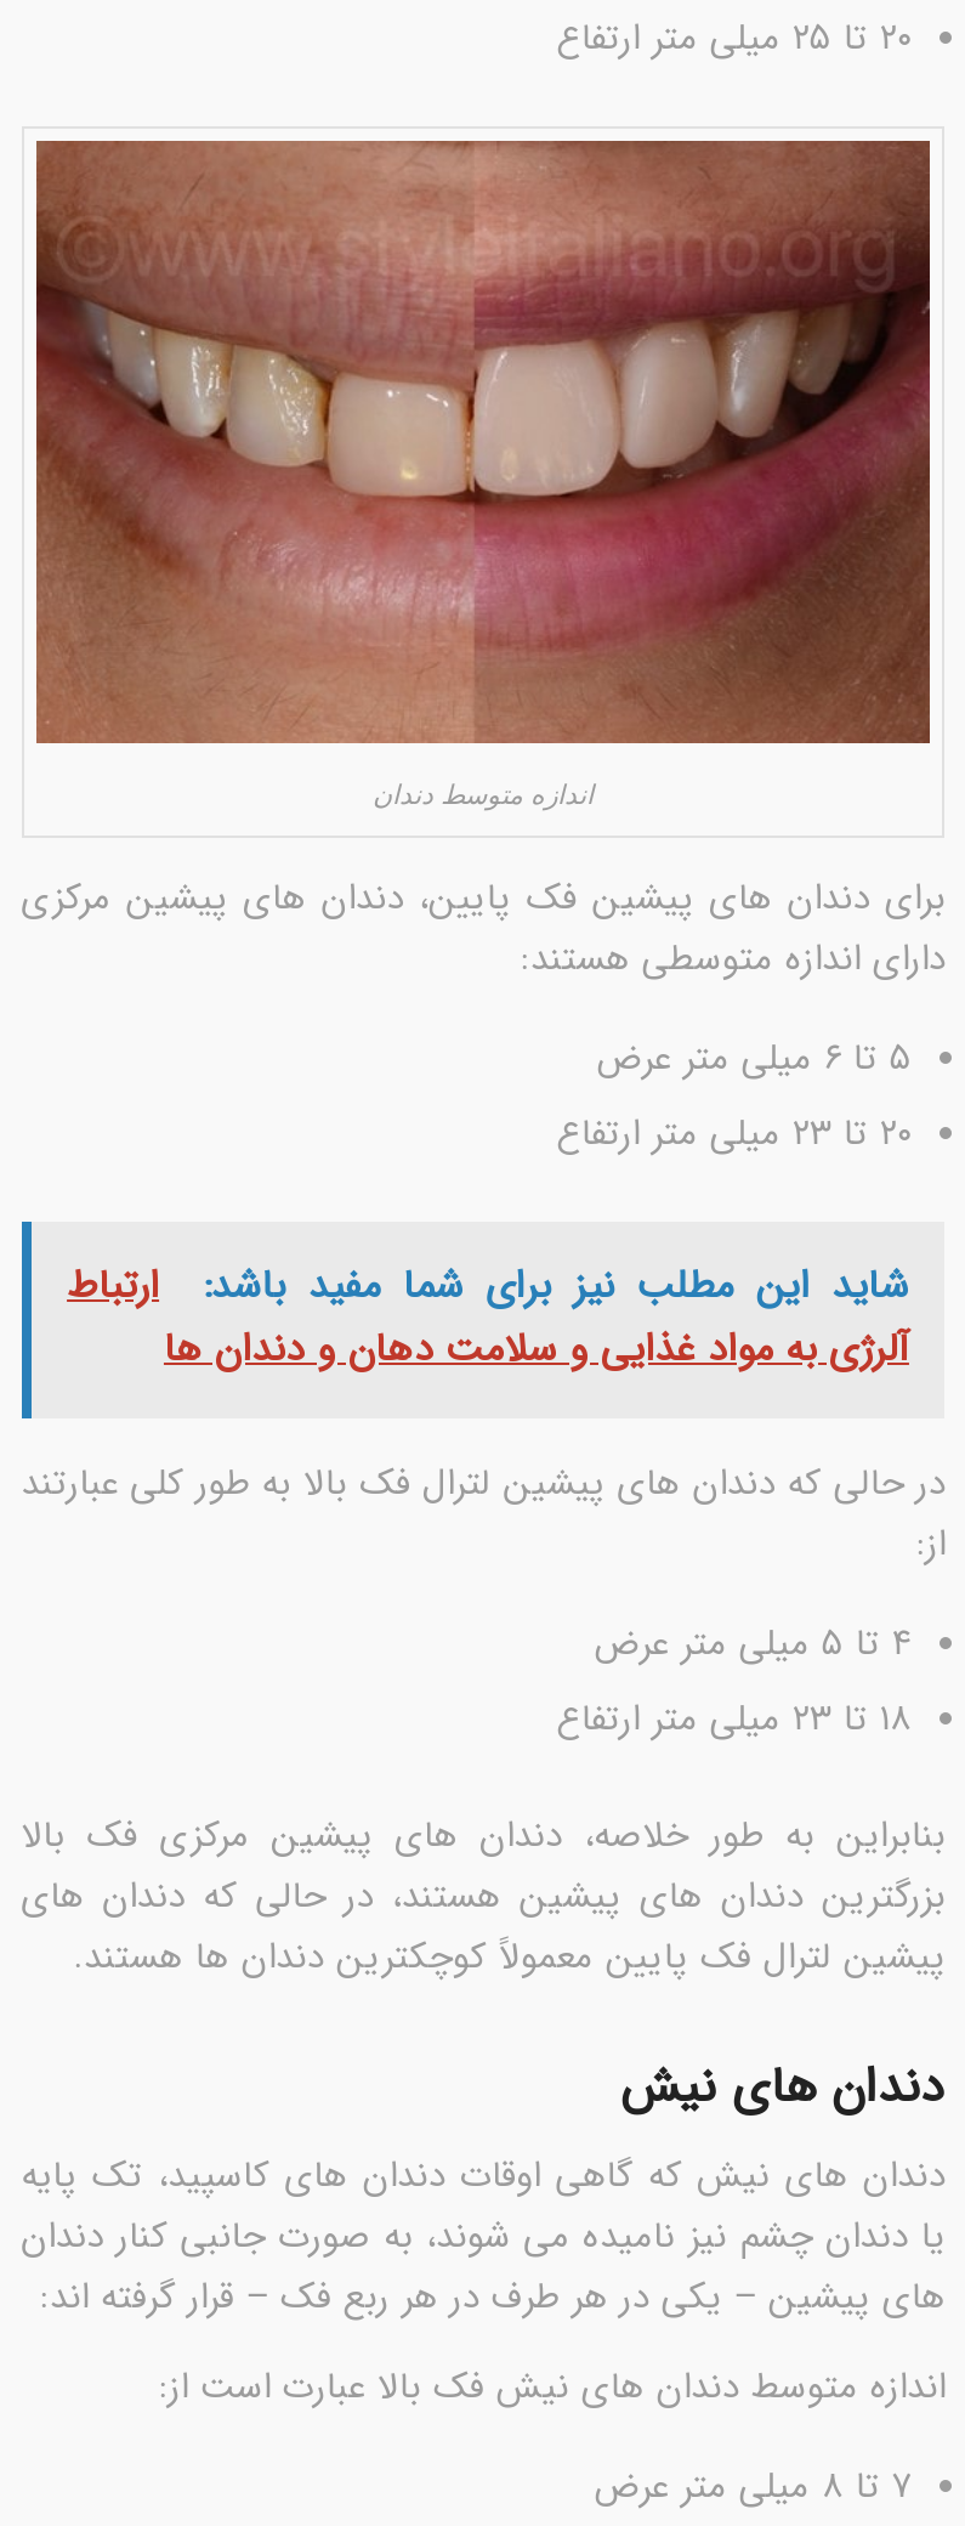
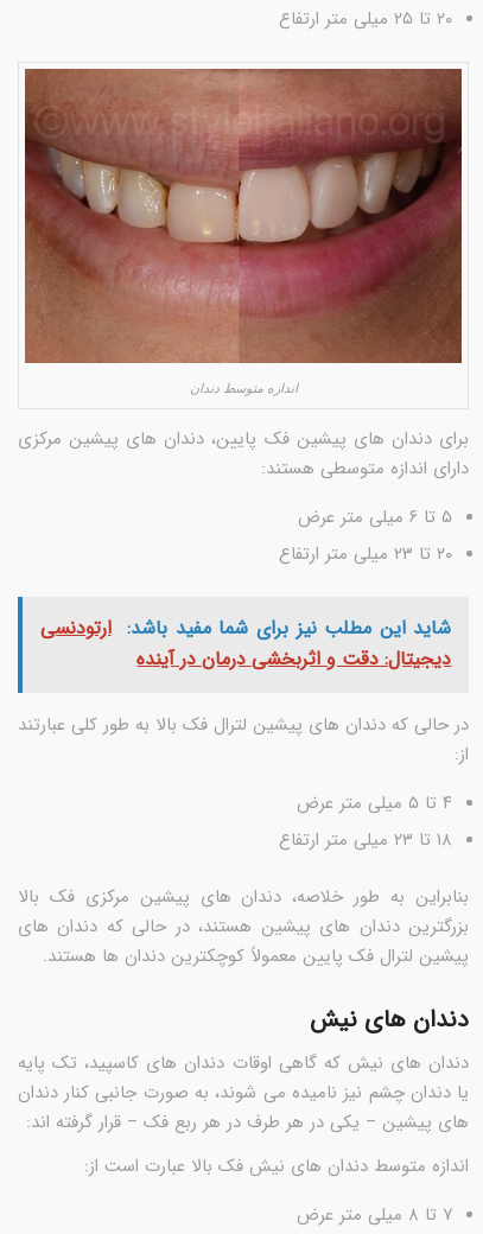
- شاید این مطلب نیز برای شما مفید باشد:
- ارتباط
- آلرژی به مواد غذایی و سلامت دهان و دندان ها
+ شاید این مطلب نیز برای شما مفید باشد: ارتودنسی
+ دیجیتال: دقت و اثربخشی درمان در آینده
